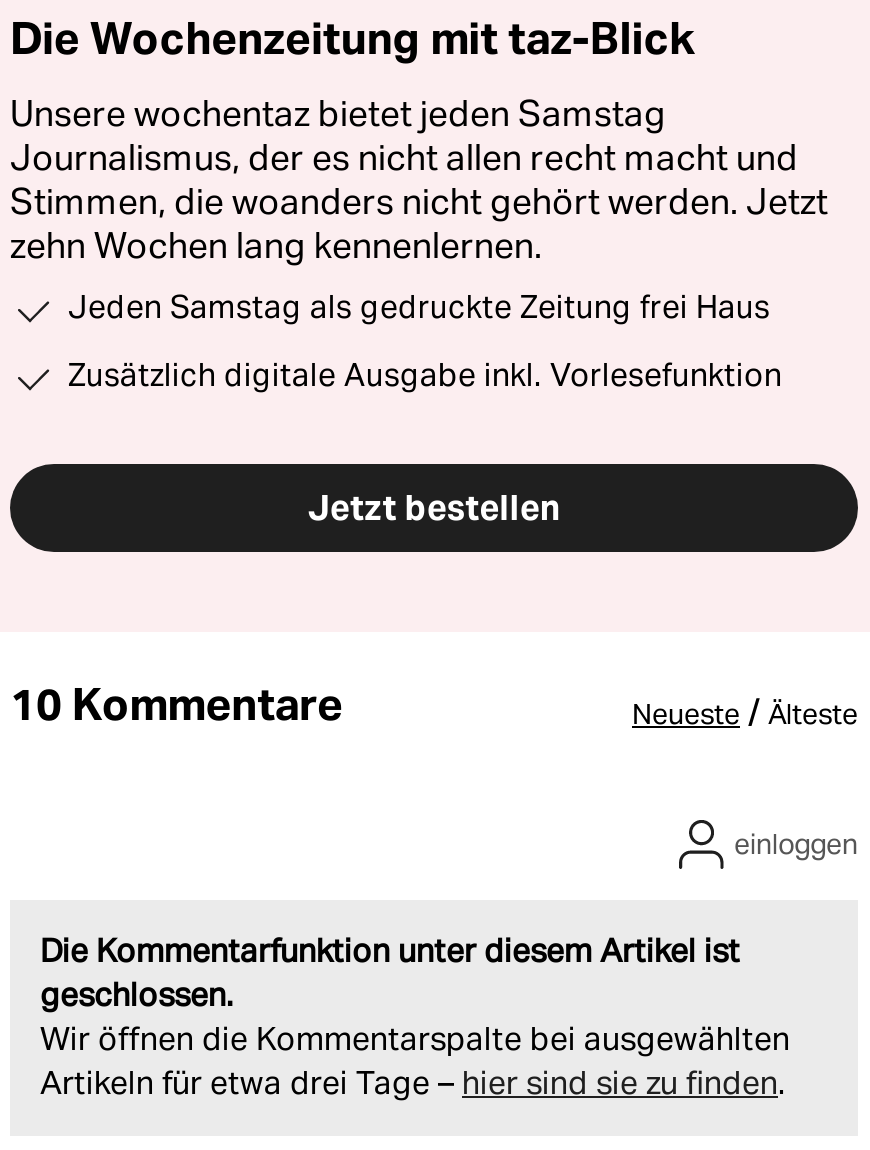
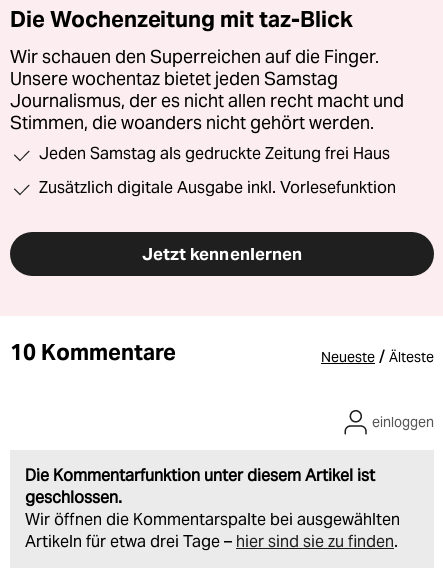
+ Wir schauen den Superreichen auf die Finger.

moved down: Unsere wochentaz bietet jeden Samstag | Journalismus, der es nicht allen recht macht und

- Stimmen, die woanders nicht gehört werden. Jetzt
- zehn Wochen lang kennenlernen.
+ Stimmen, die woanders nicht gehört werden.

- Jetzt bestellen
+ Jetzt kennenlernen
